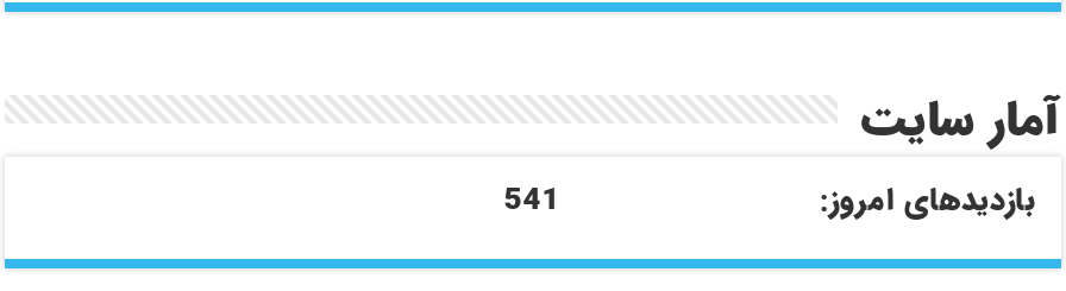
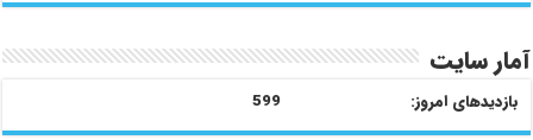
- 541
+ 599
